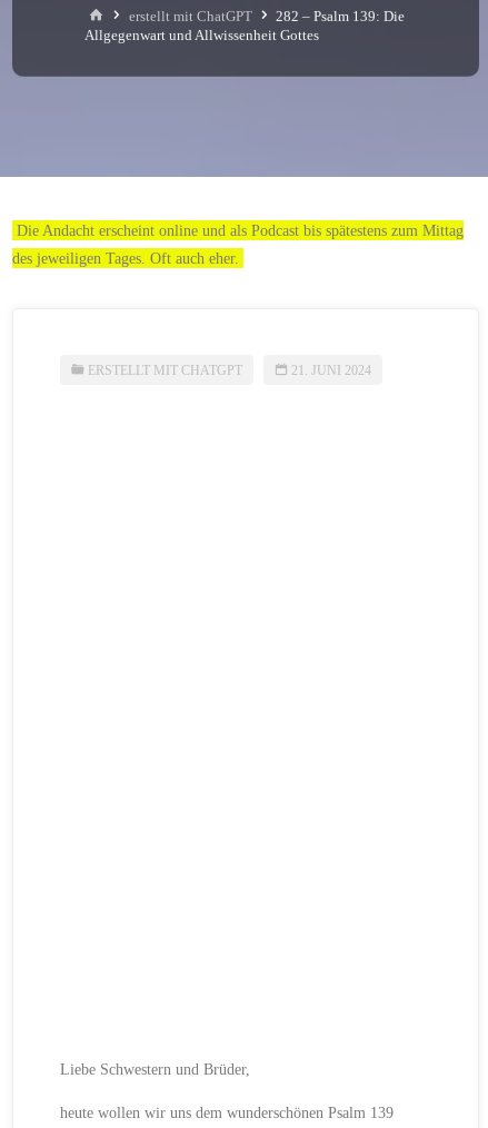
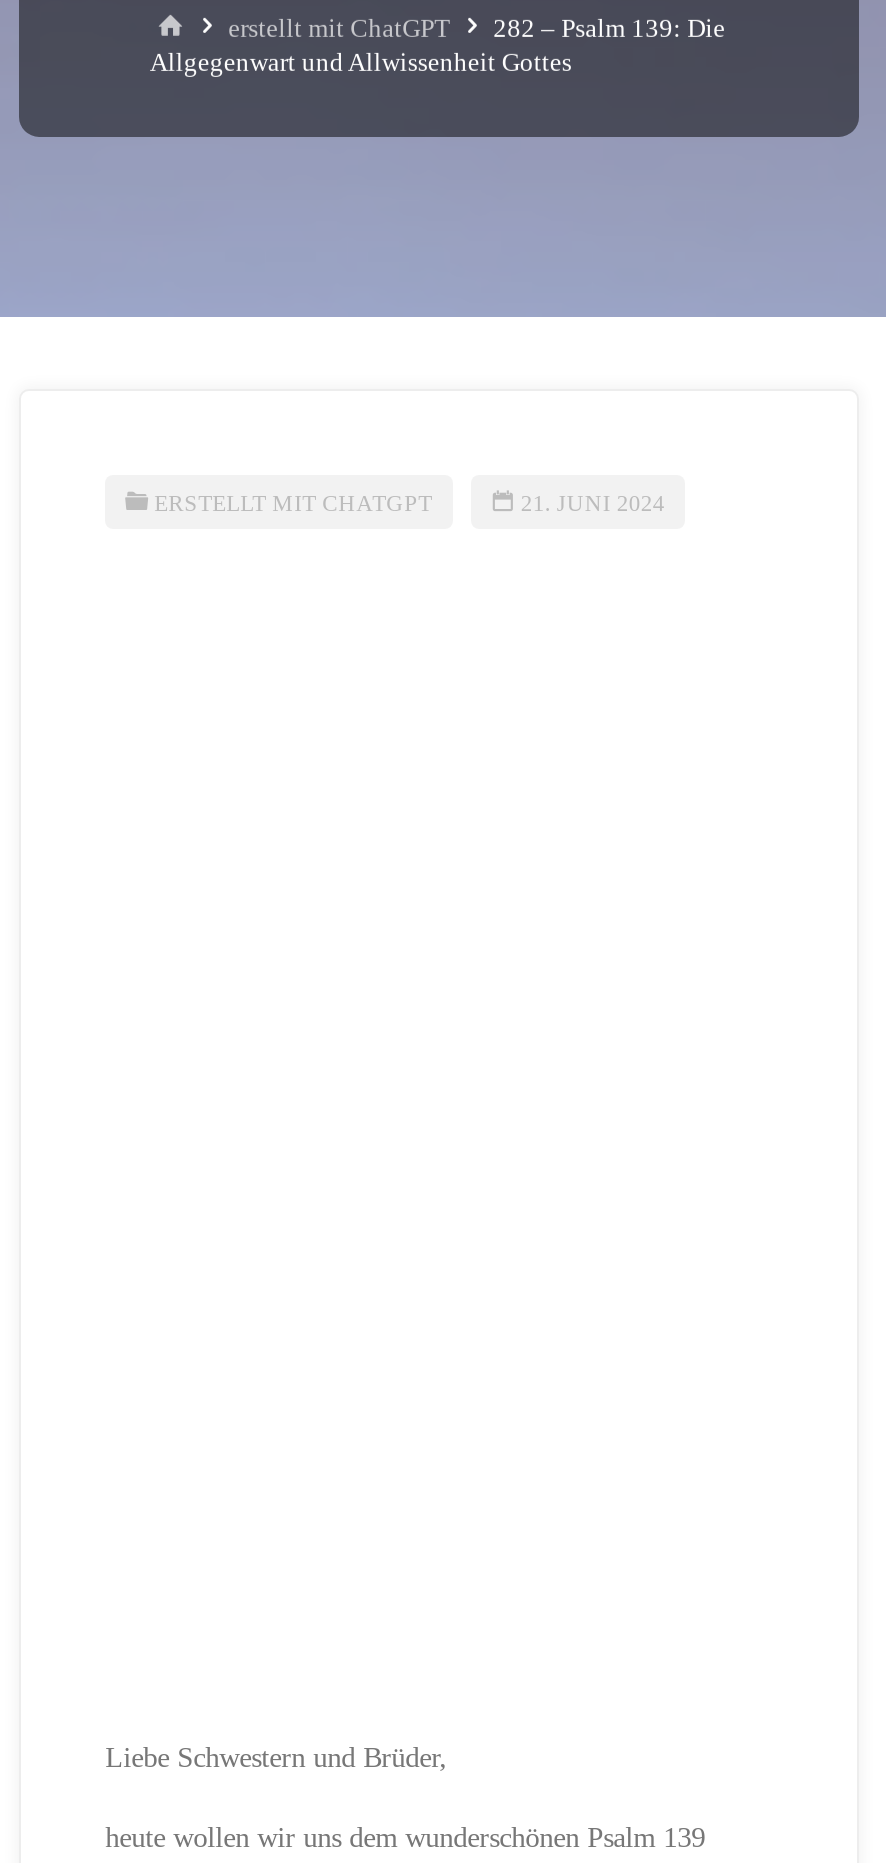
- Die Andacht erscheint online und als Podcast bis spätestens zum Mittag
- des jeweiligen Tages. Oft auch eher.
